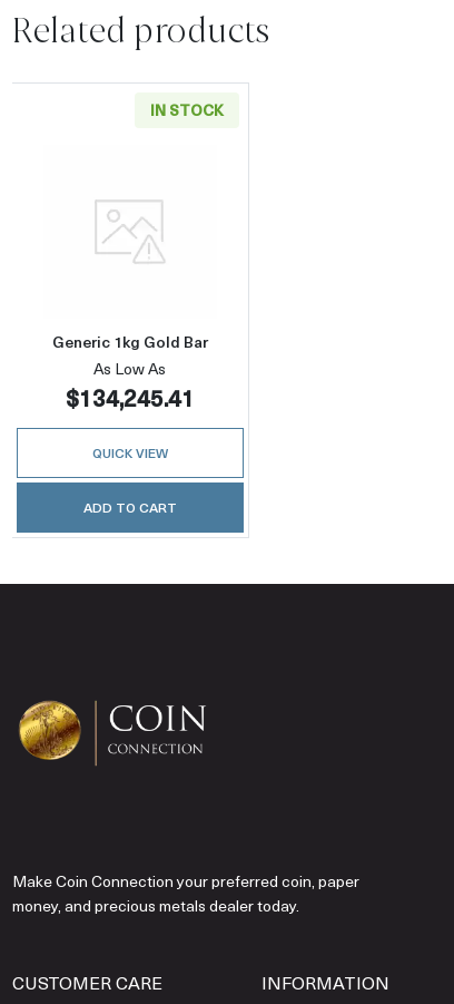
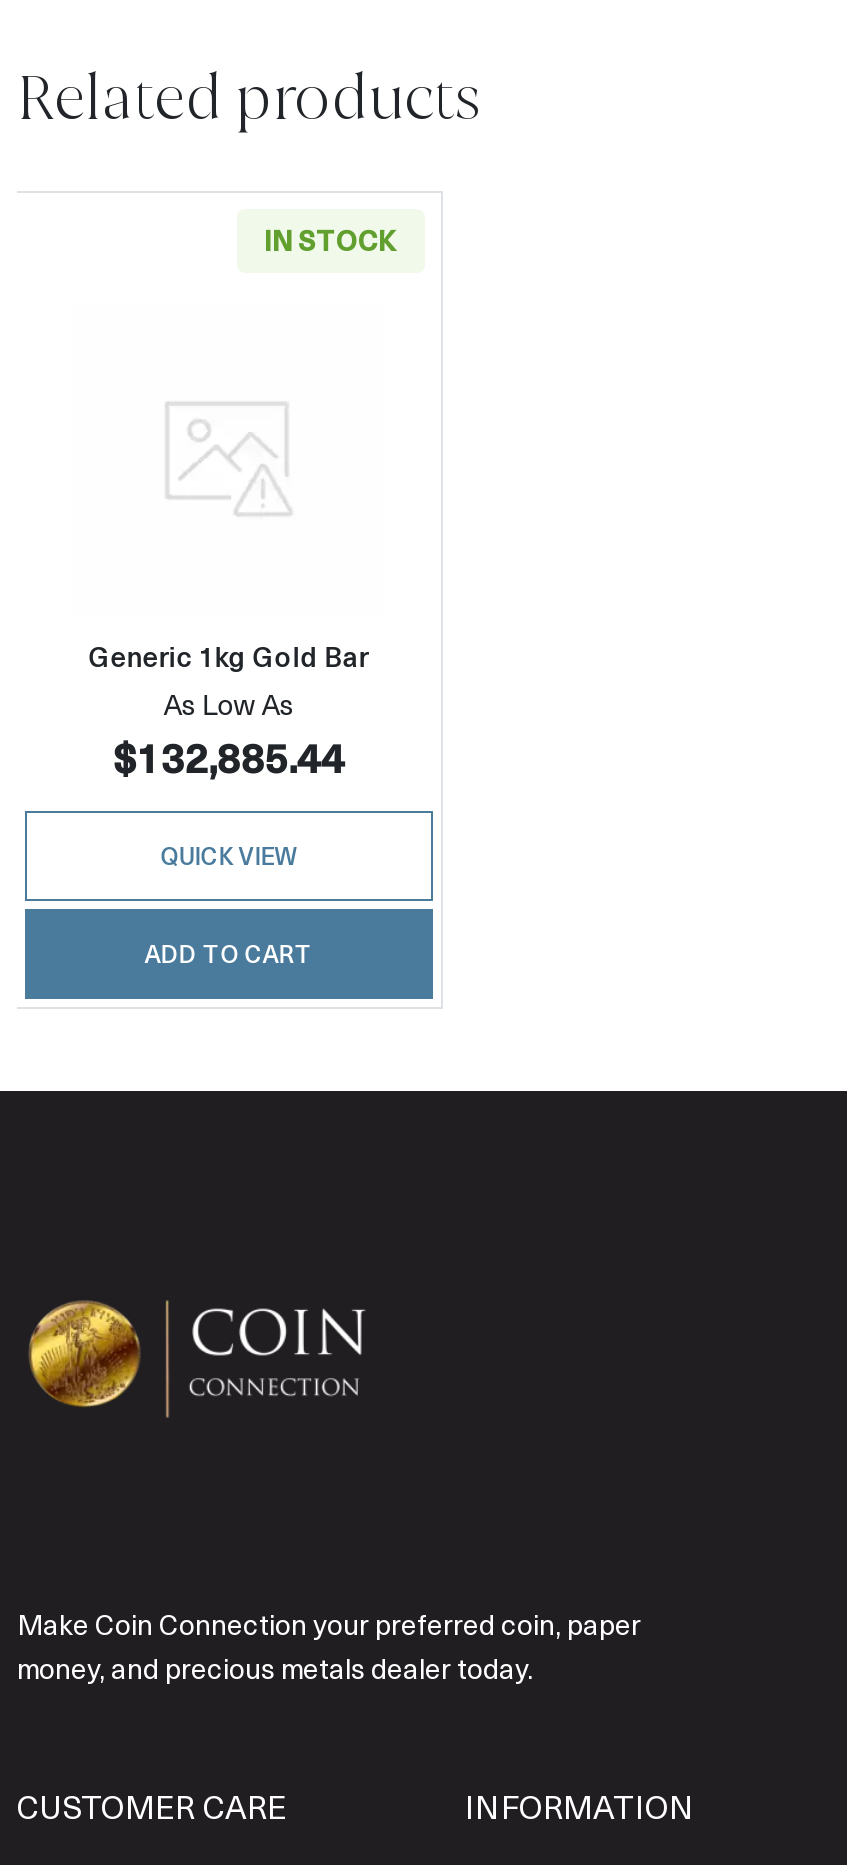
- $134,245.41
+ $132,885.44
